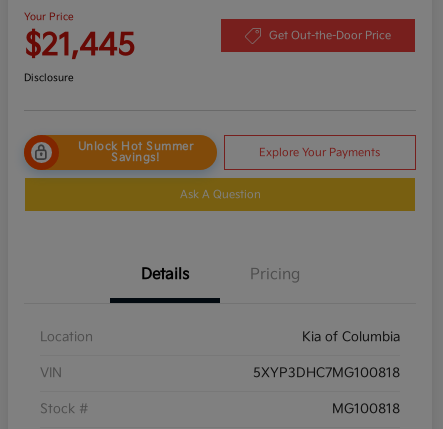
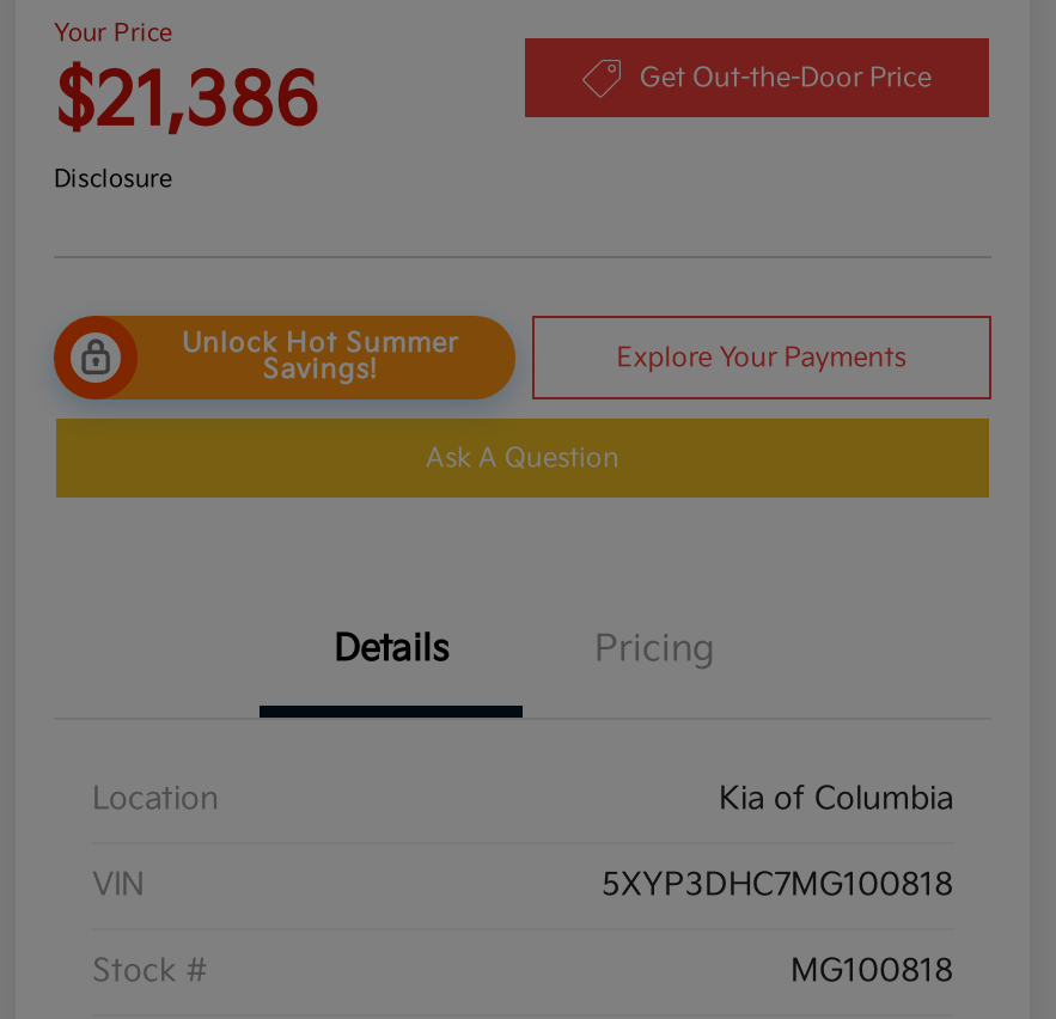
- $21,445
+ $21,386
